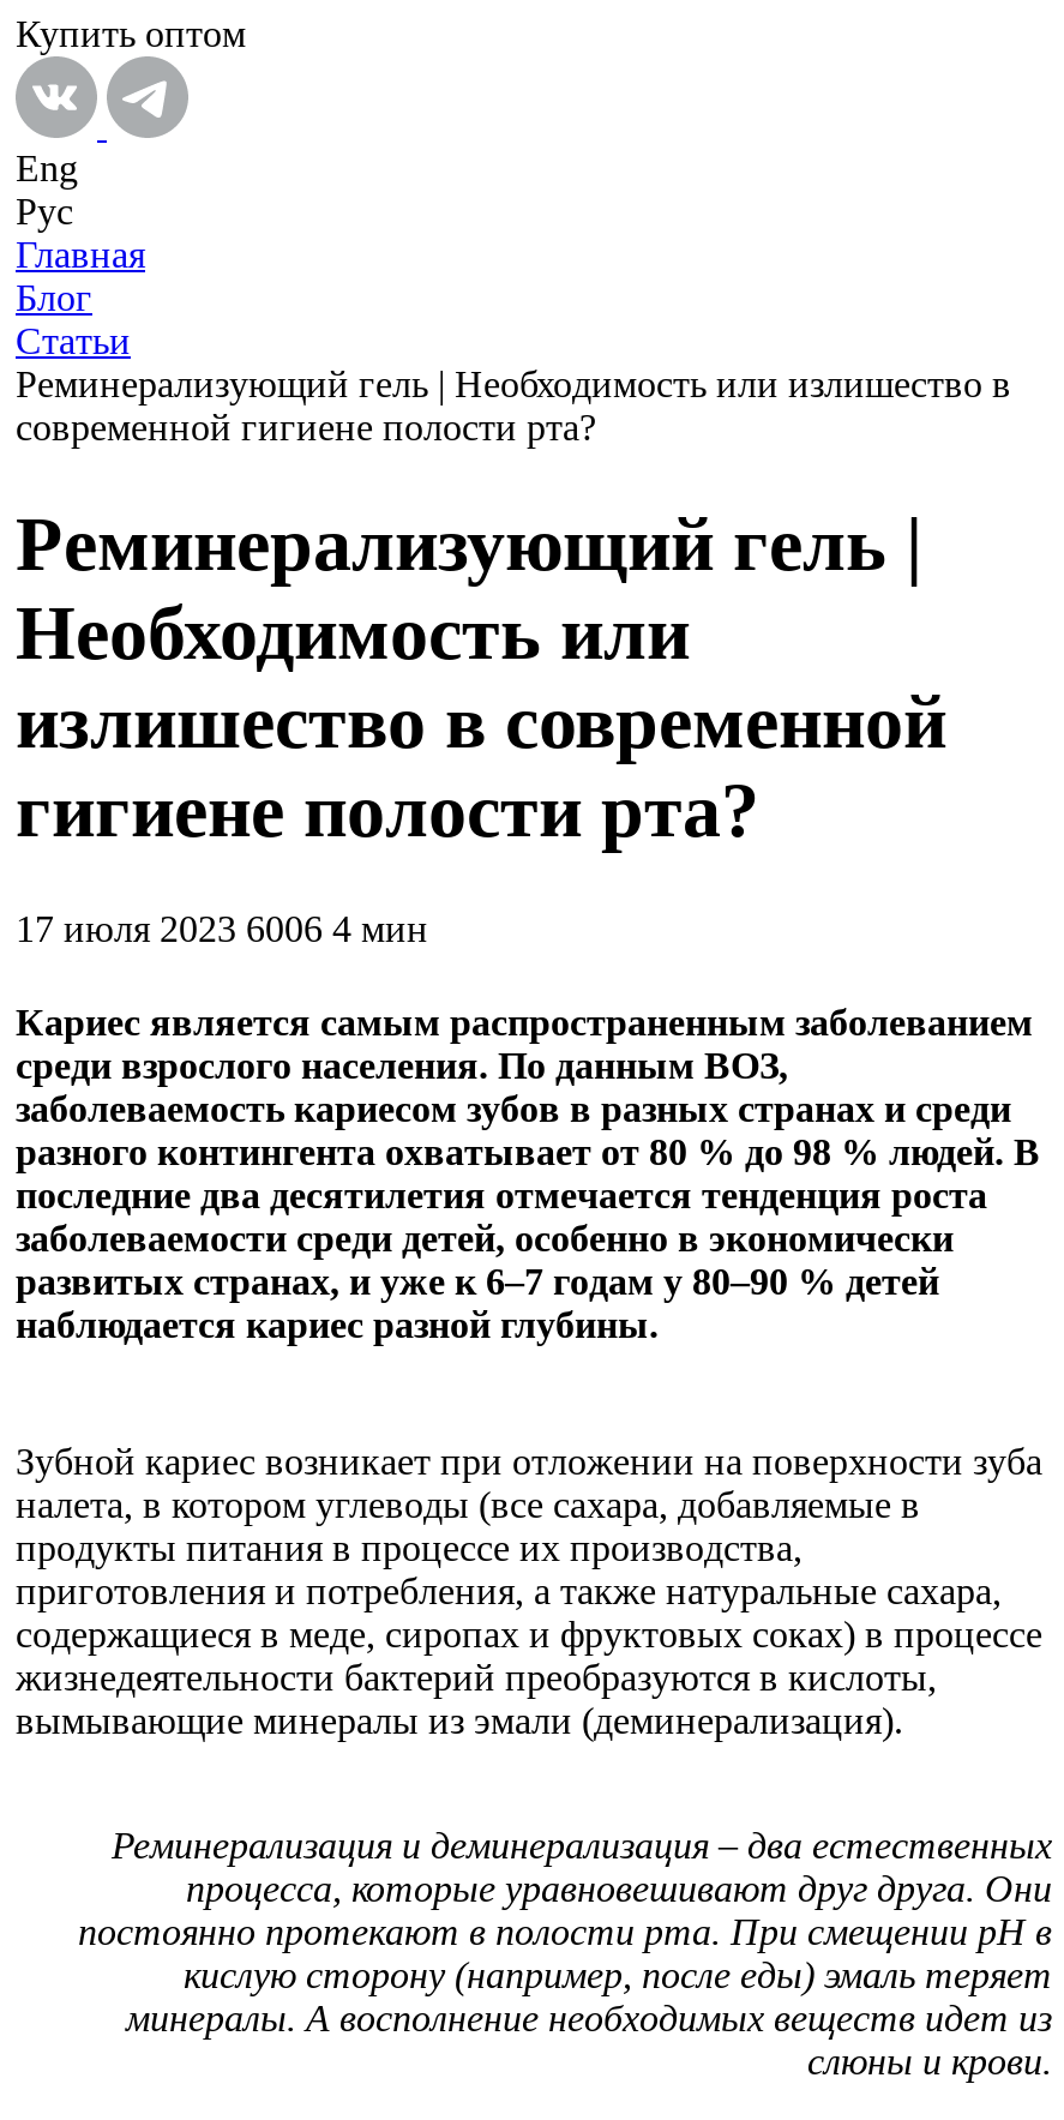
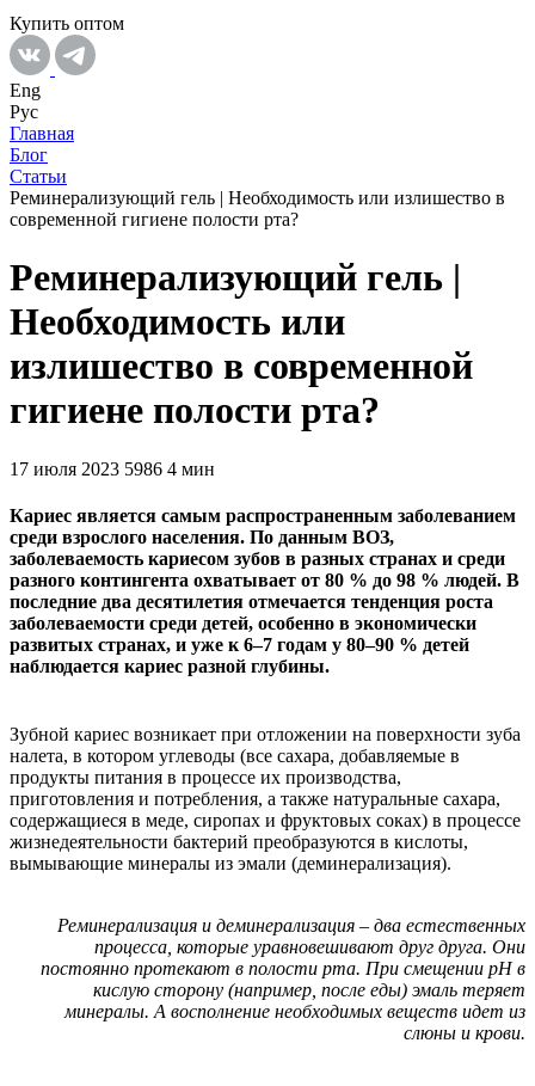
- 17 июля 2023 6006 4 мин
+ 17 июля 2023 5986 4 мин
